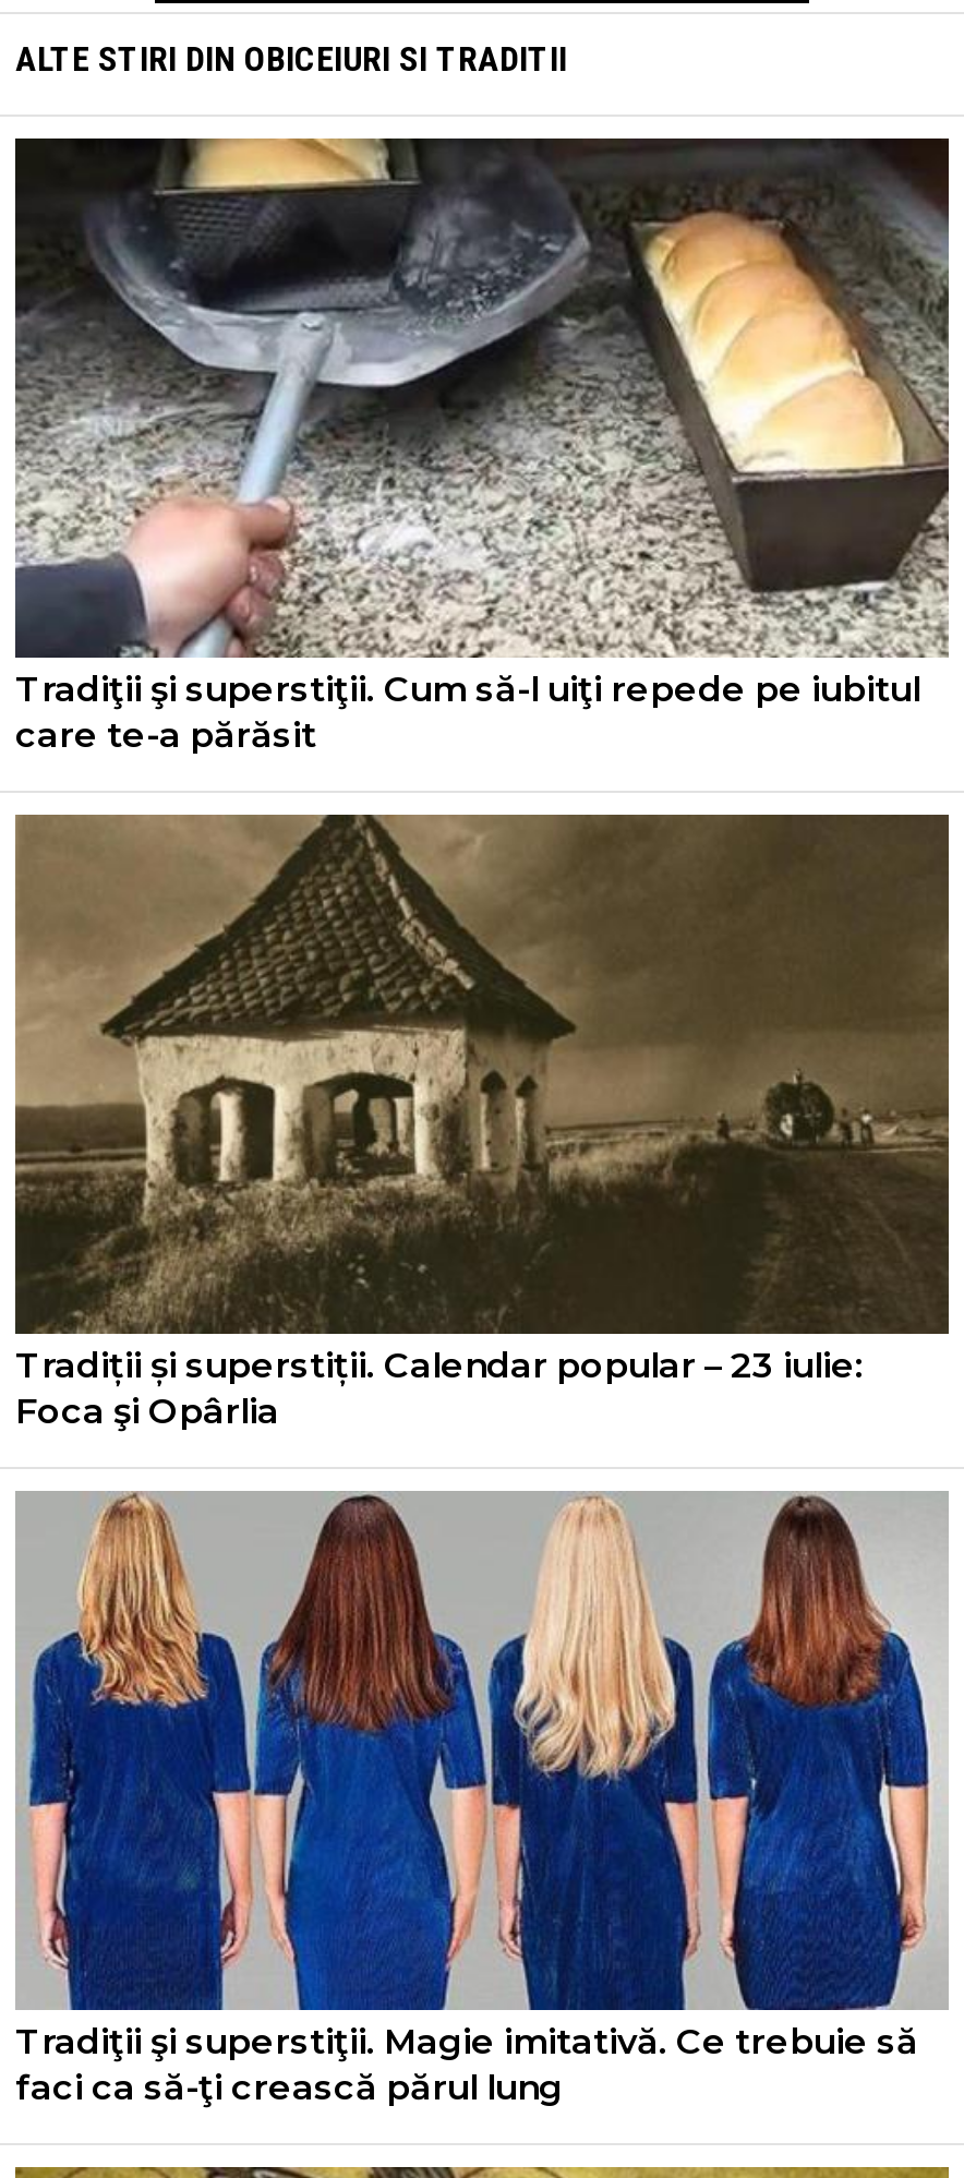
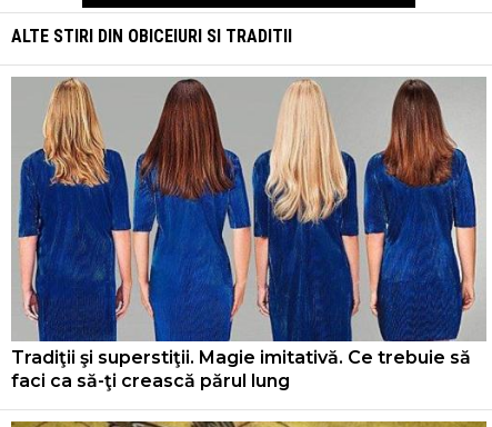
- [image]
- Tradiţii şi superstiţii. Cum să-l uiţi repede pe iubitul
- care te-a părăsit

- [image]
- Tradiții și superstiții. Calendar popular – 23 iulie:
- Foca şi Opârlia
